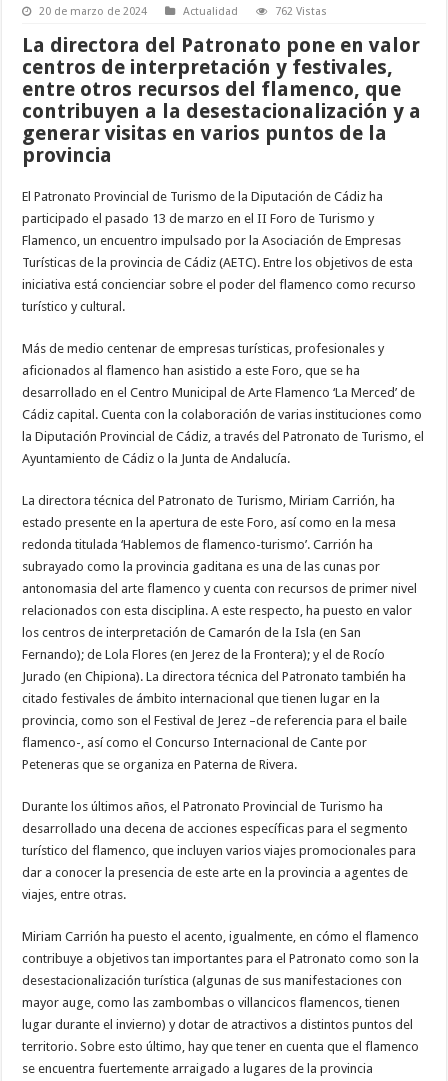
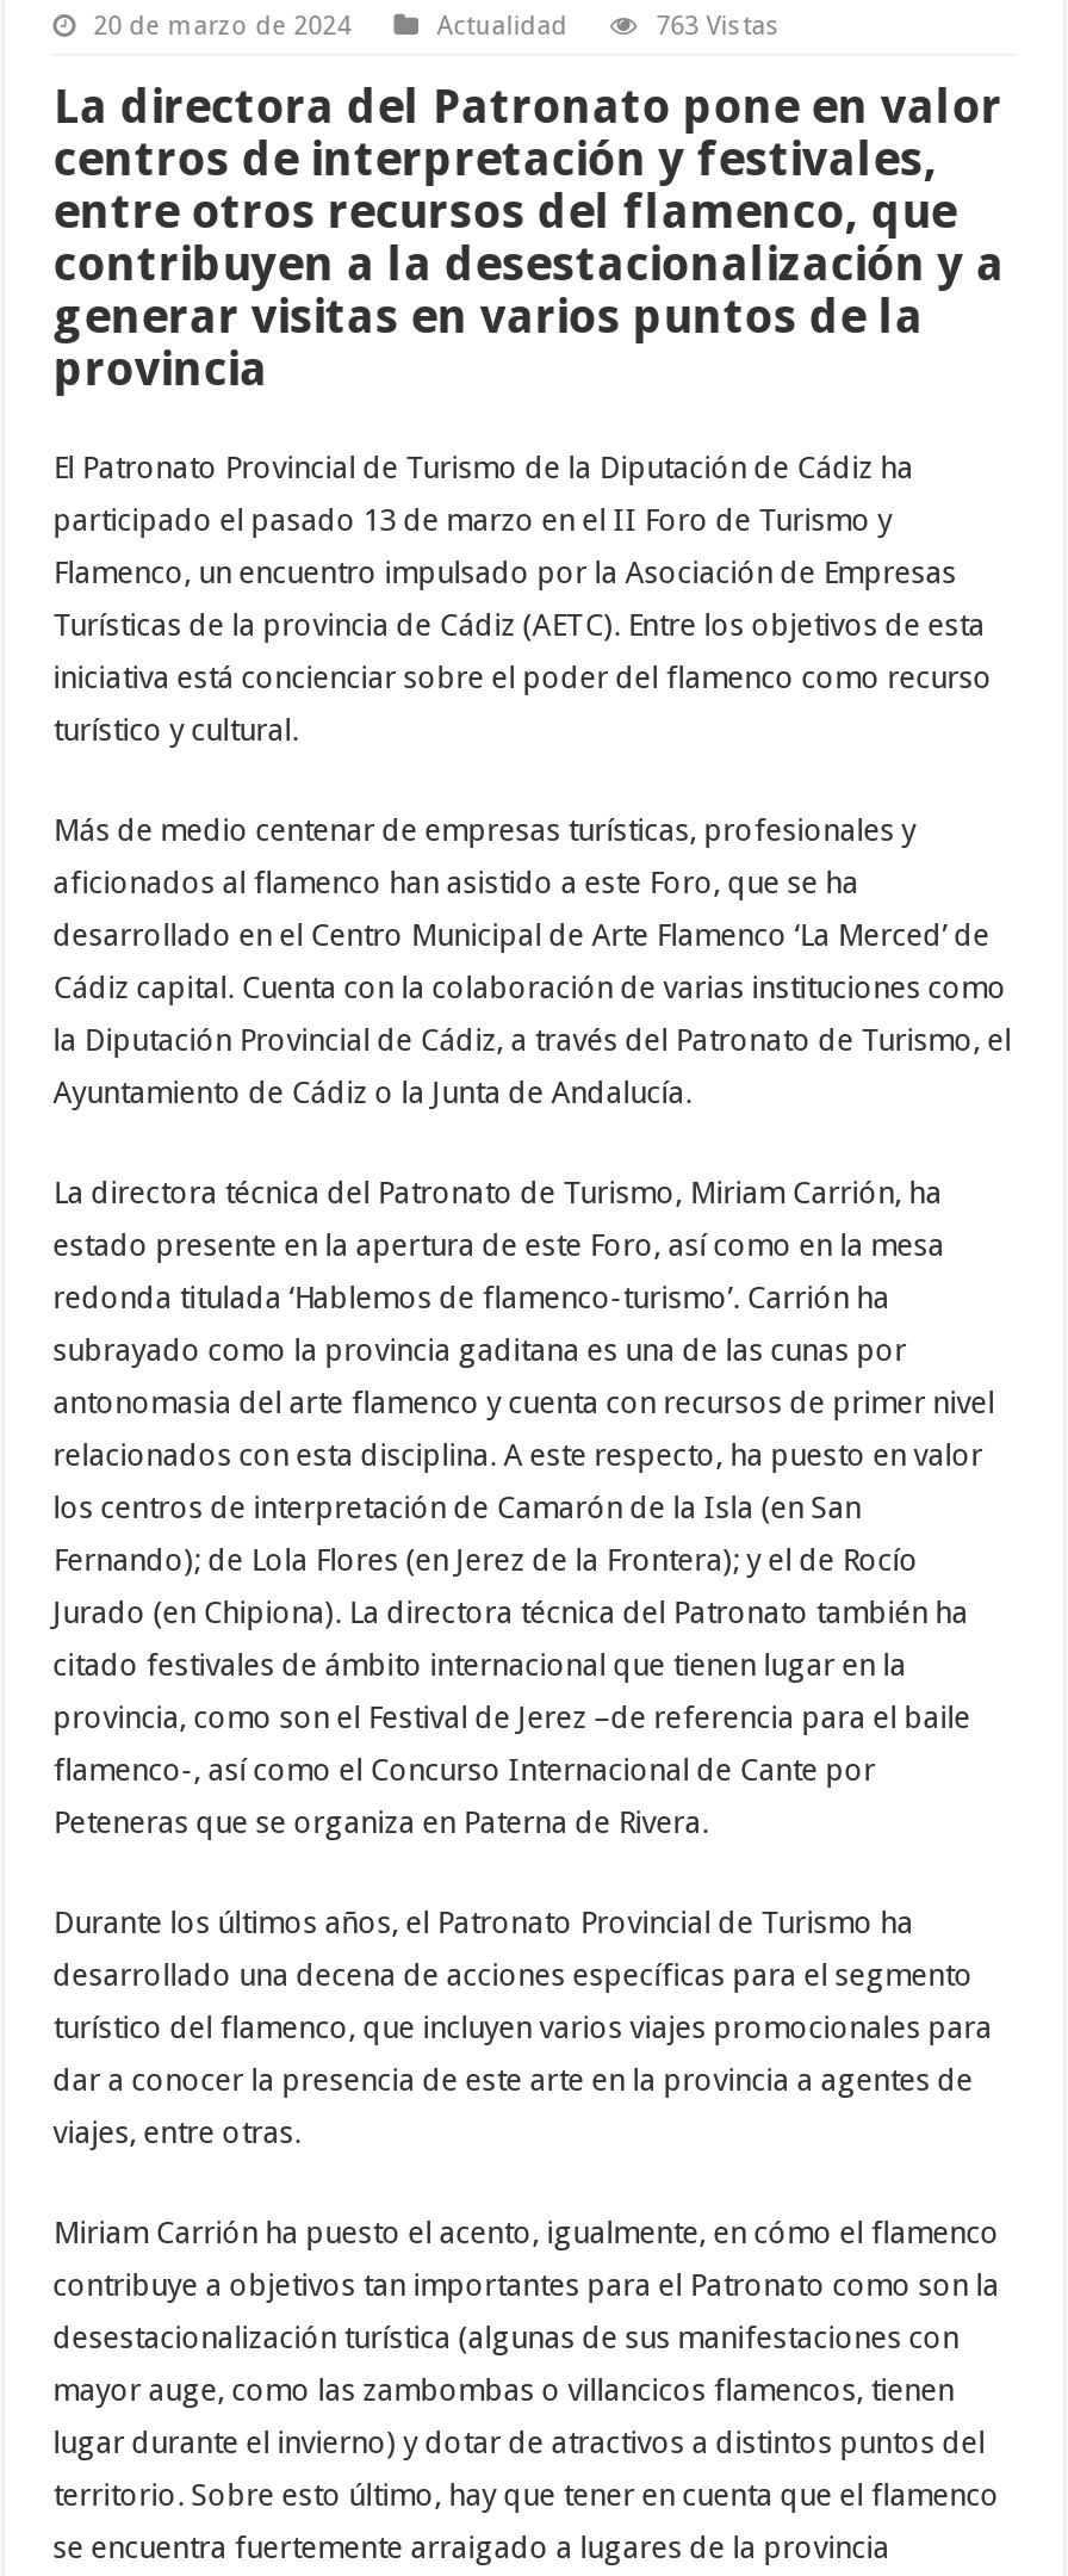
- 762 Vistas
+ 763 Vistas
